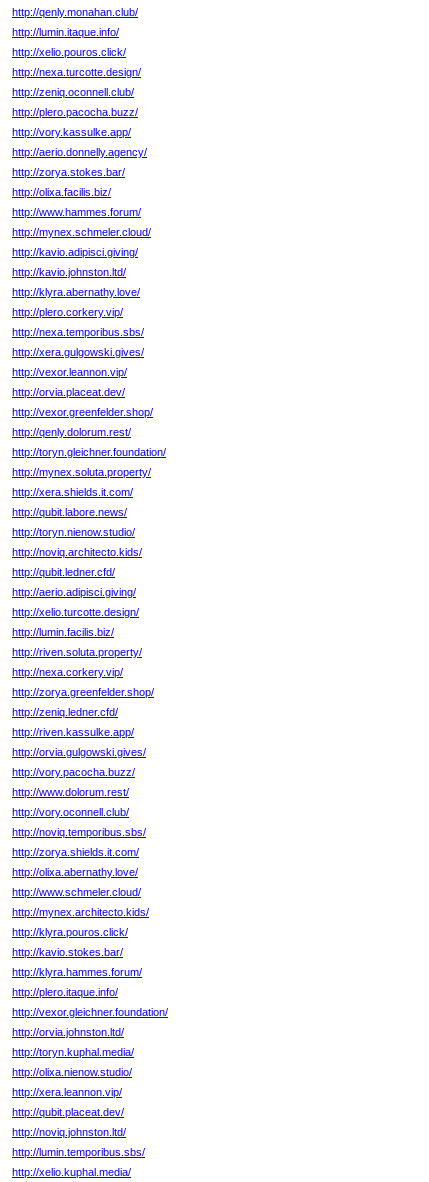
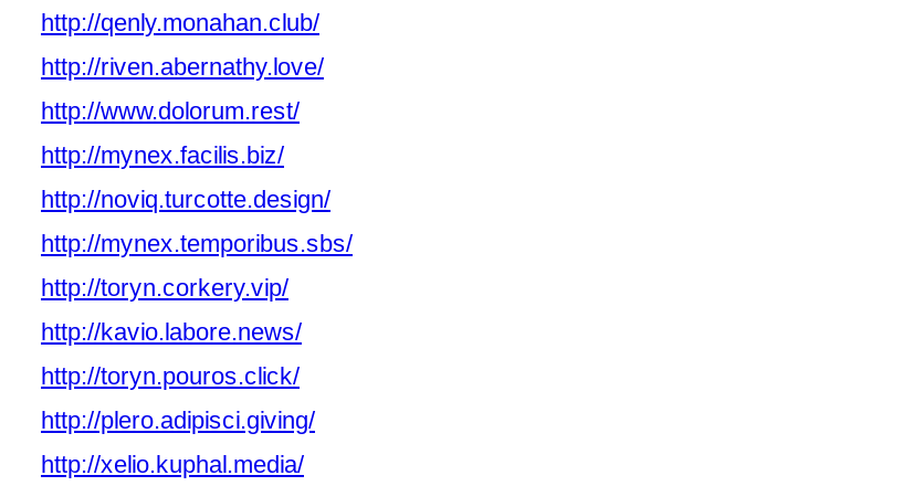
- http://lumin.itaque.info/
- http://xelio.pouros.click/
- http://nexa.turcotte.design/
- http://zeniq.oconnell.club/
- http://plero.pacocha.buzz/
- http://vory.kassulke.app/
- http://aerio.donnelly.agency/
- http://zorya.stokes.bar/
- http://olixa.facilis.biz/
- http://www.hammes.forum/
- http://mynex.schmeler.cloud/
- http://kavio.adipisci.giving/
- http://kavio.johnston.ltd/
- http://klyra.abernathy.love/
- http://plero.corkery.vip/
- http://nexa.temporibus.sbs/
- http://xera.gulgowski.gives/
- http://vexor.leannon.vip/
- http://orvia.placeat.dev/
- http://vexor.greenfelder.shop/
- http://qenly.dolorum.rest/
- http://toryn.gleichner.foundation/
- http://mynex.soluta.property/
- http://xera.shields.it.com/
- http://qubit.labore.news/
- http://toryn.nienow.studio/
- http://noviq.architecto.kids/
- http://qubit.ledner.cfd/
- http://aerio.adipisci.giving/
- http://xelio.turcotte.design/
- http://lumin.facilis.biz/
- http://riven.soluta.property/
- http://nexa.corkery.vip/
- http://zorya.greenfelder.shop/
- http://zeniq.ledner.cfd/
- http://riven.kassulke.app/
- http://orvia.gulgowski.gives/
- http://vory.pacocha.buzz/
+ http://riven.abernathy.love/

- http://vory.oconnell.club/
- http://noviq.temporibus.sbs/
- http://zorya.shields.it.com/
- http://olixa.abernathy.love/
- http://www.schmeler.cloud/
- http://mynex.architecto.kids/
- http://klyra.pouros.click/
- http://kavio.stokes.bar/
- http://klyra.hammes.forum/
- http://plero.itaque.info/
- http://vexor.gleichner.foundation/
- http://orvia.johnston.ltd/
- http://toryn.kuphal.media/
- http://olixa.nienow.studio/
- http://xera.leannon.vip/
- http://qubit.placeat.dev/
- http://noviq.johnston.ltd/
- http://lumin.temporibus.sbs/
+ http://mynex.facilis.biz/
+ http://noviq.turcotte.design/
+ http://mynex.temporibus.sbs/
+ http://toryn.corkery.vip/
+ http://kavio.labore.news/
+ http://toryn.pouros.click/
+ http://plero.adipisci.giving/
